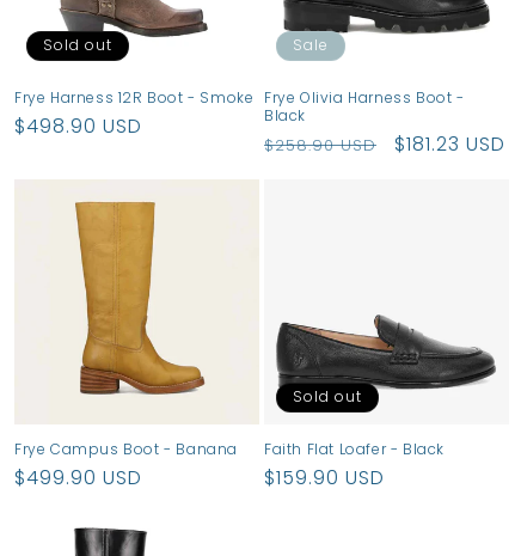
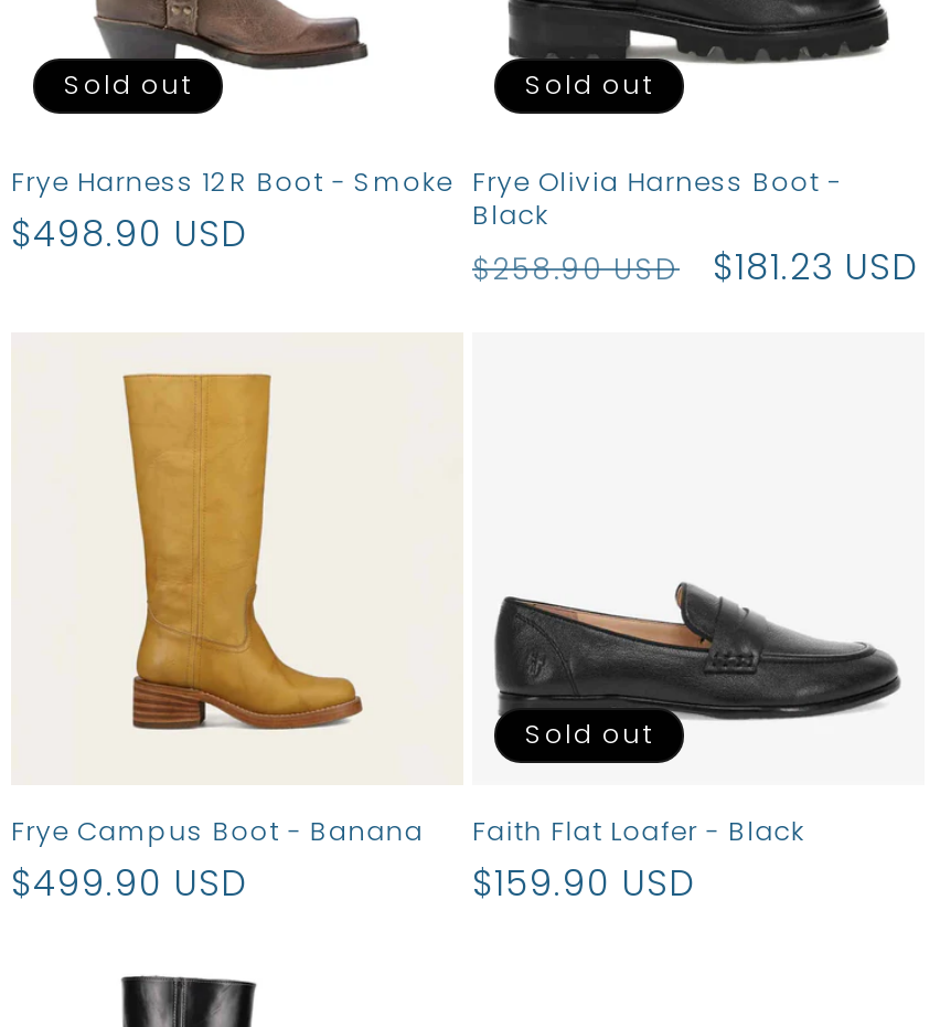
- Sale
+ Sold out
